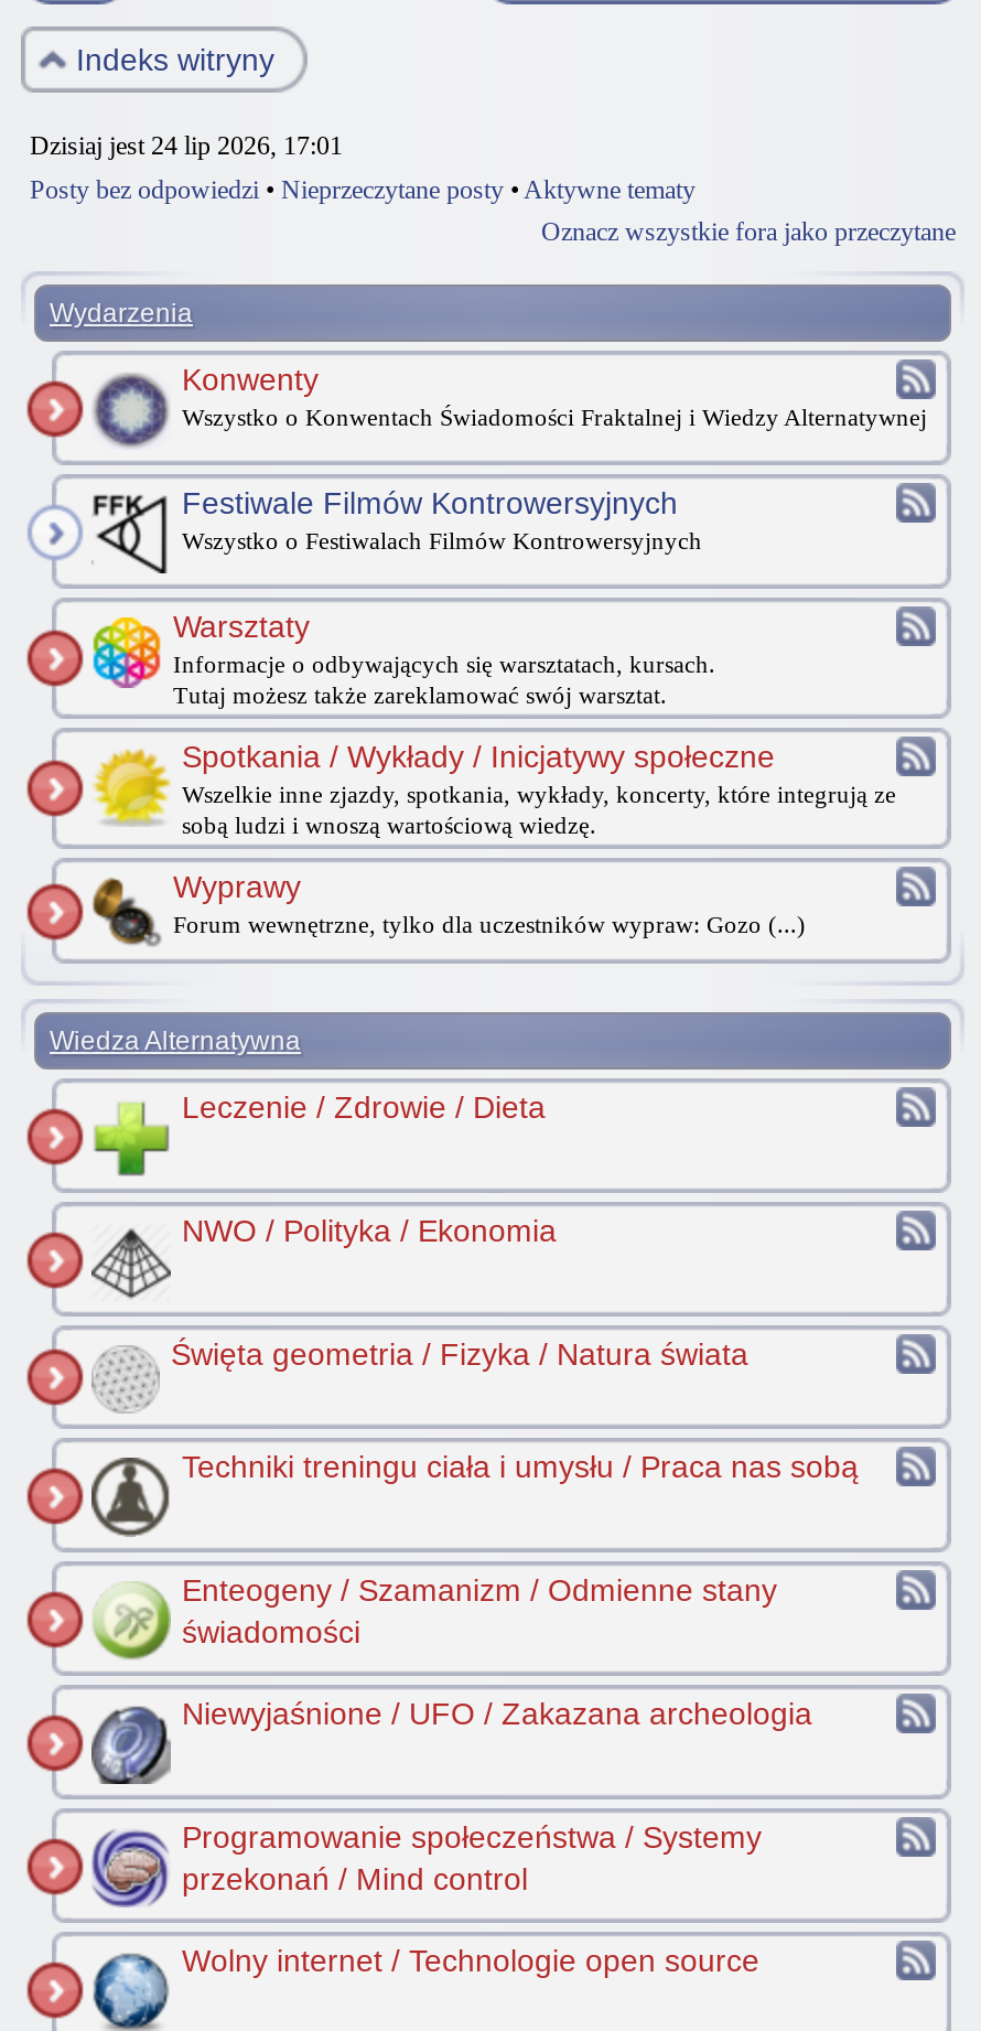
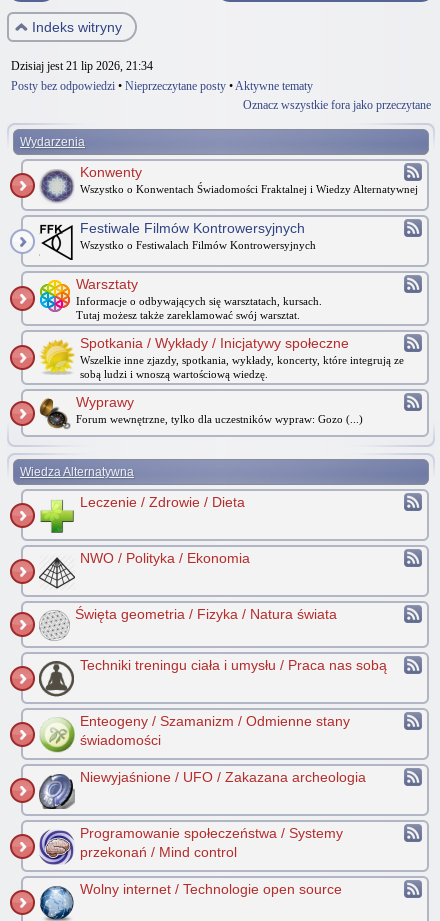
- Dzisiaj jest 24 lip 2026, 17:01
+ Dzisiaj jest 21 lip 2026, 21:34
